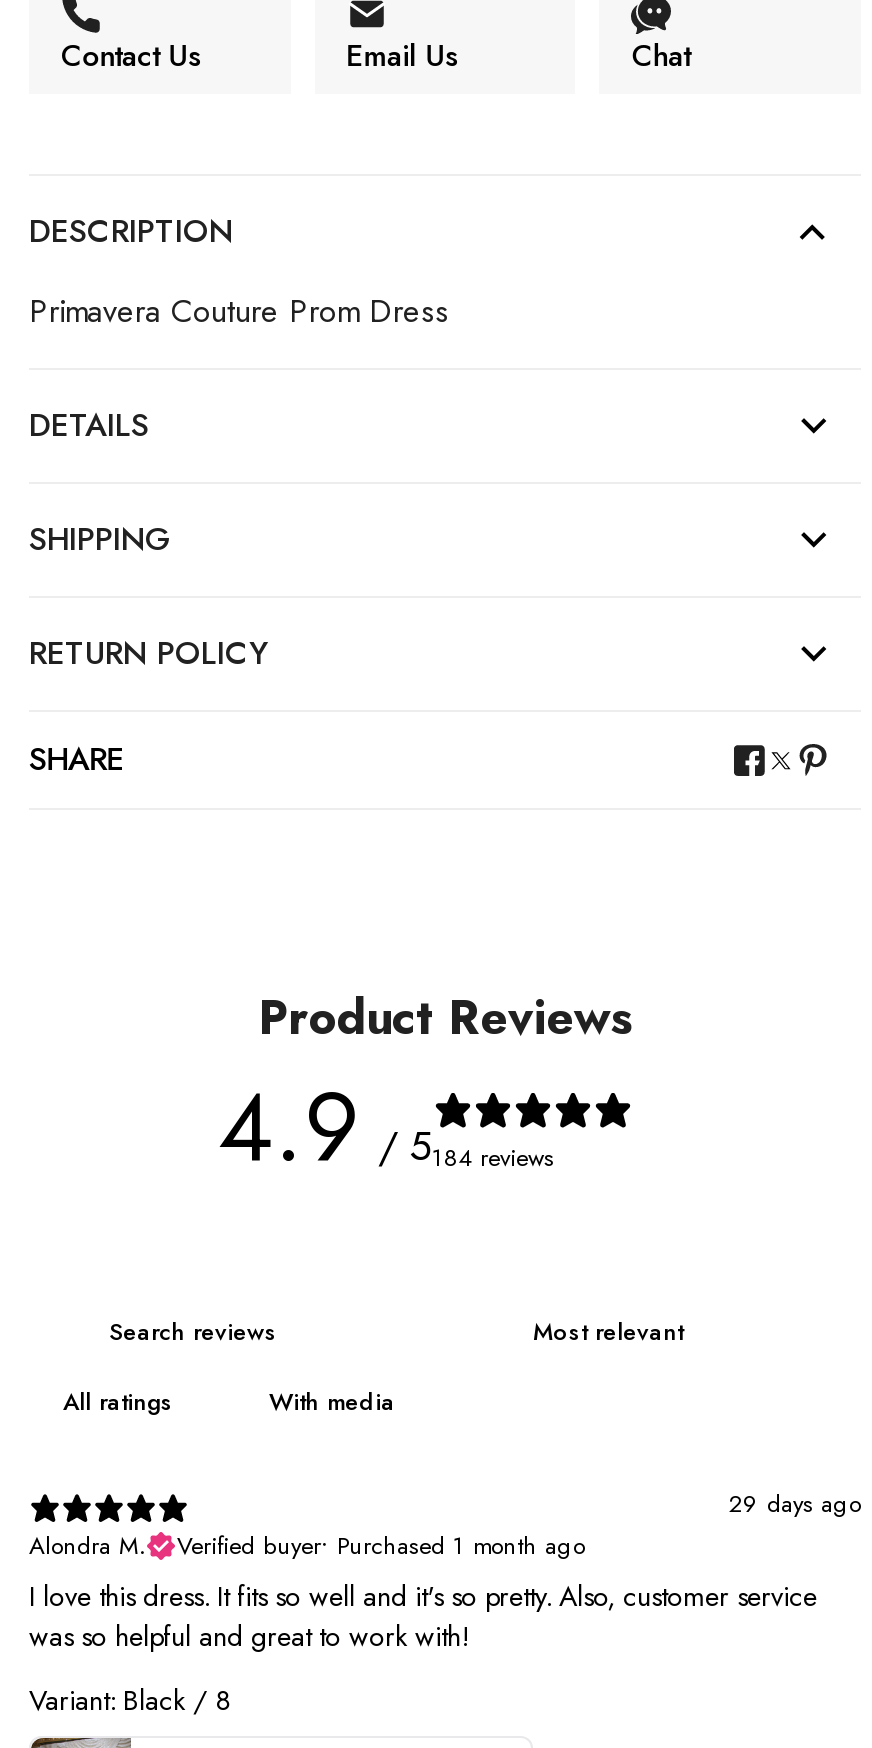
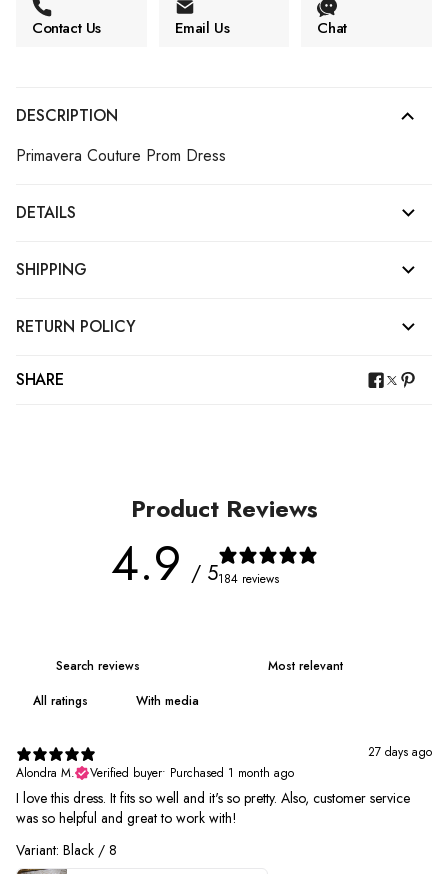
- 29 days ago
+ 27 days ago
